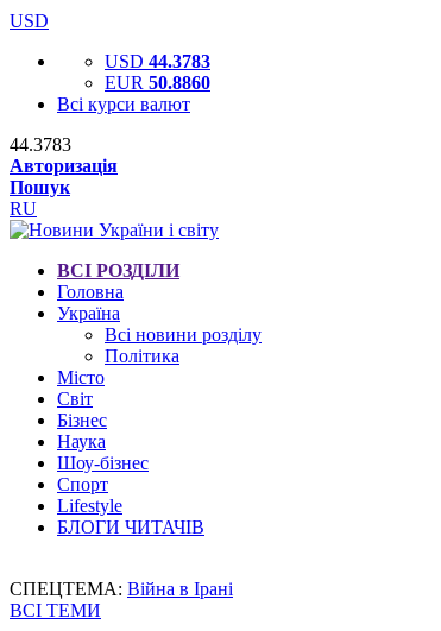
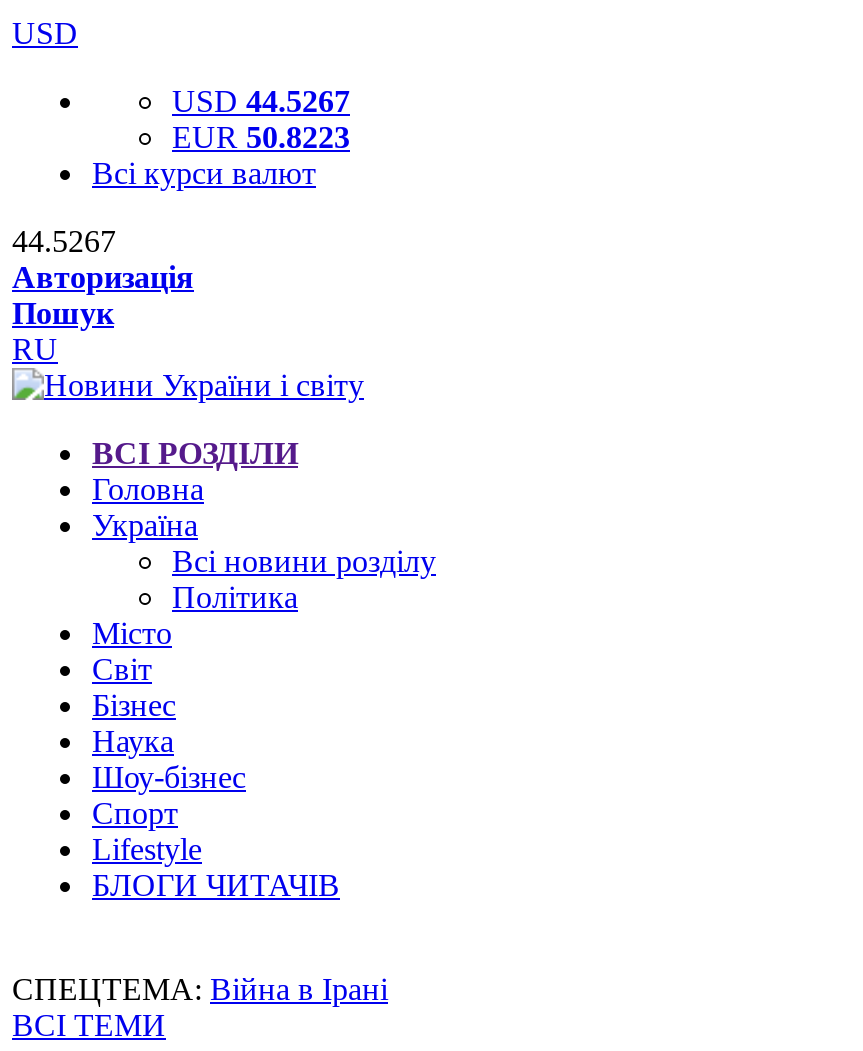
- USD 44.3783
+ USD 44.5267

- EUR 50.8860
+ EUR 50.8223

- 44.3783
+ 44.5267
